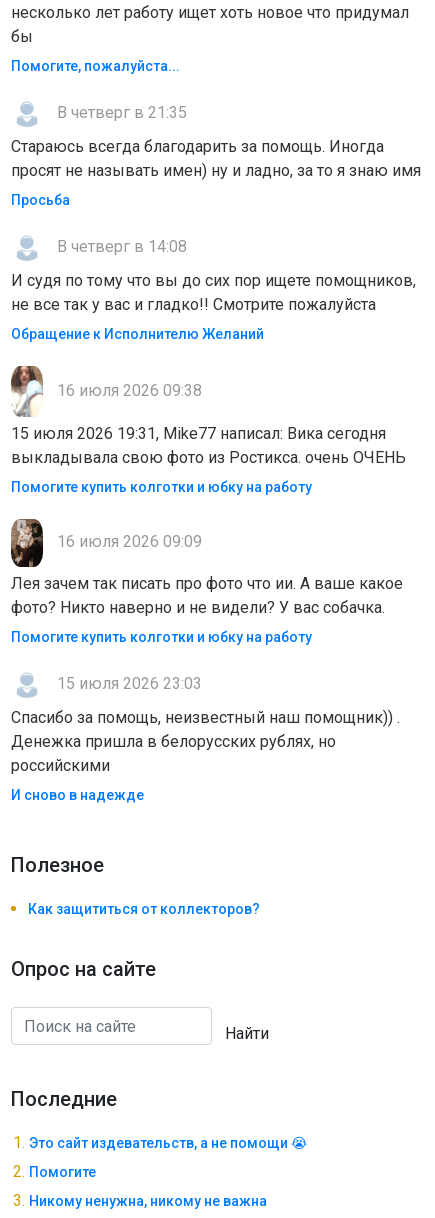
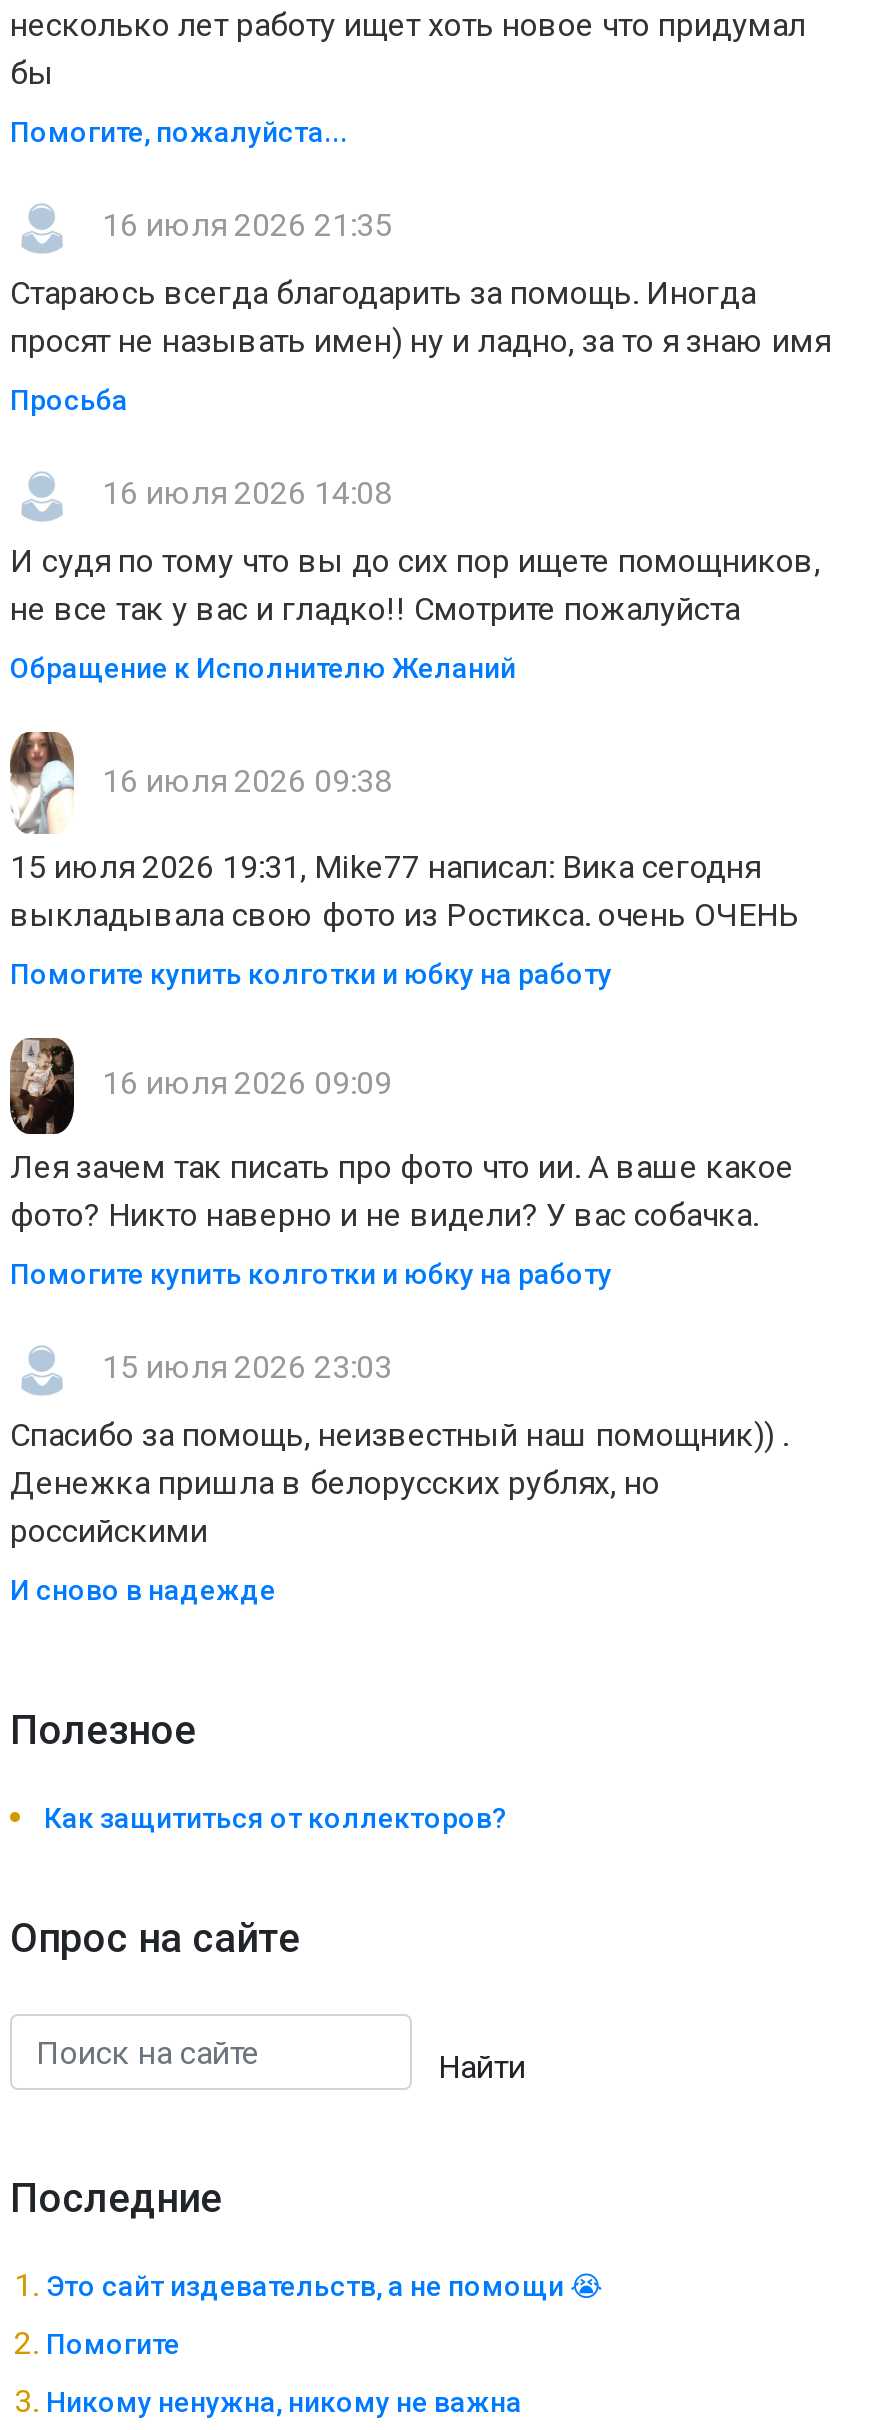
- В четверг в 21:35
+ 16 июля 2026 21:35

- В четверг в 14:08
+ 16 июля 2026 14:08
